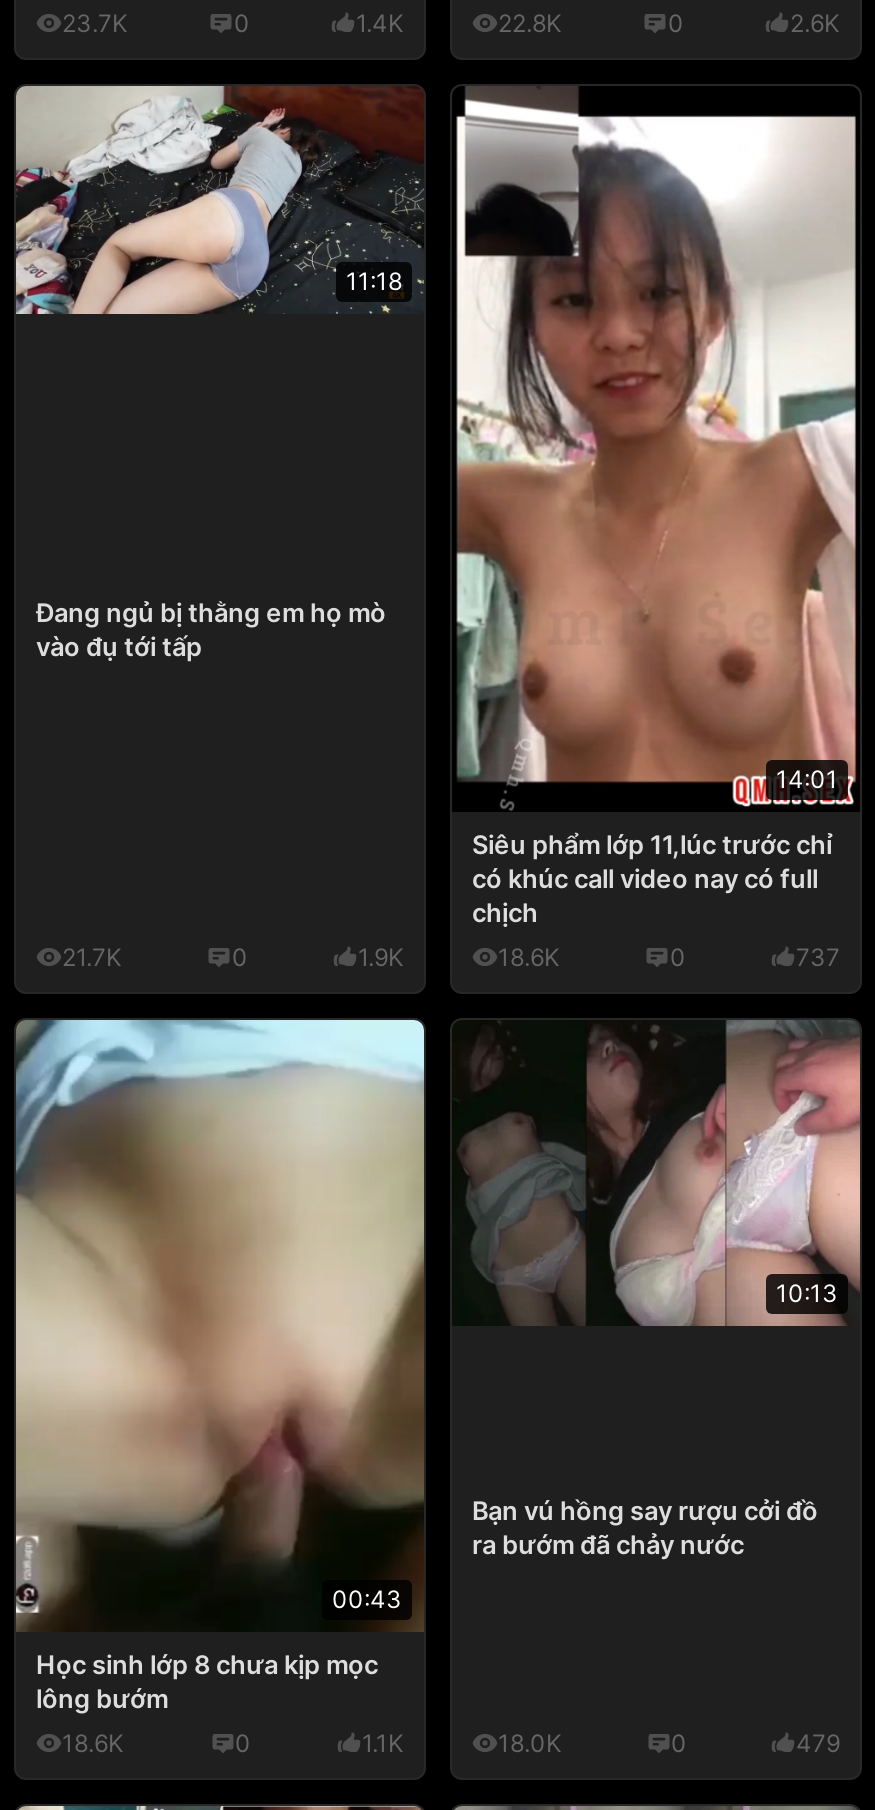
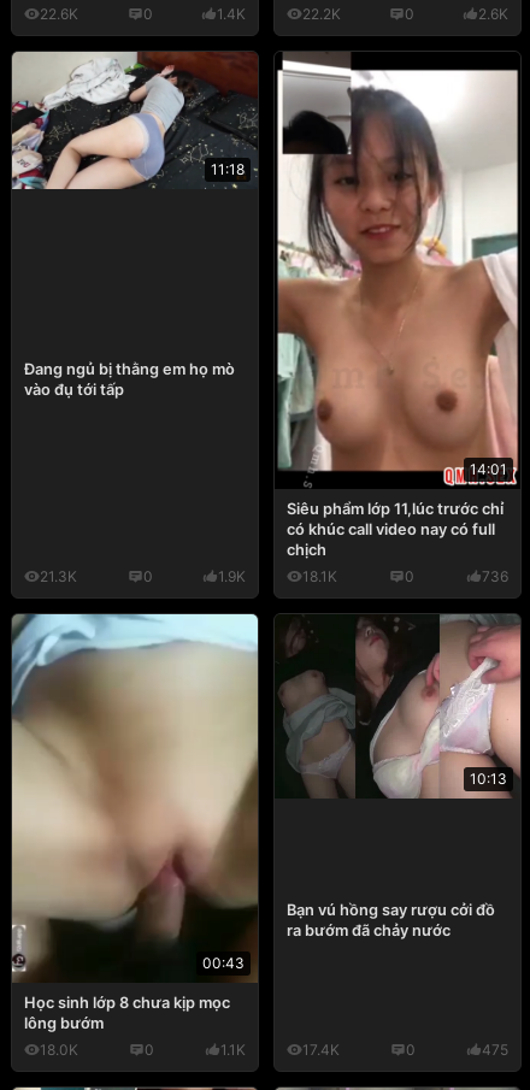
- 23.7K
+ 22.6K

- 22.8K
+ 22.2K

- 21.7K
+ 21.3K

- 18.6K
+ 18.1K

- 737
+ 736

- 18.6K
+ 18.0K

- 18.0K
+ 17.4K

- 479
+ 475
